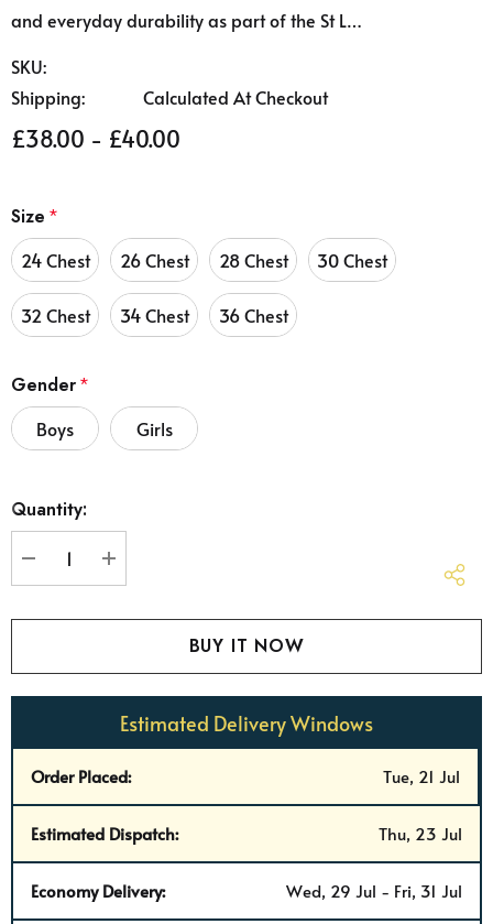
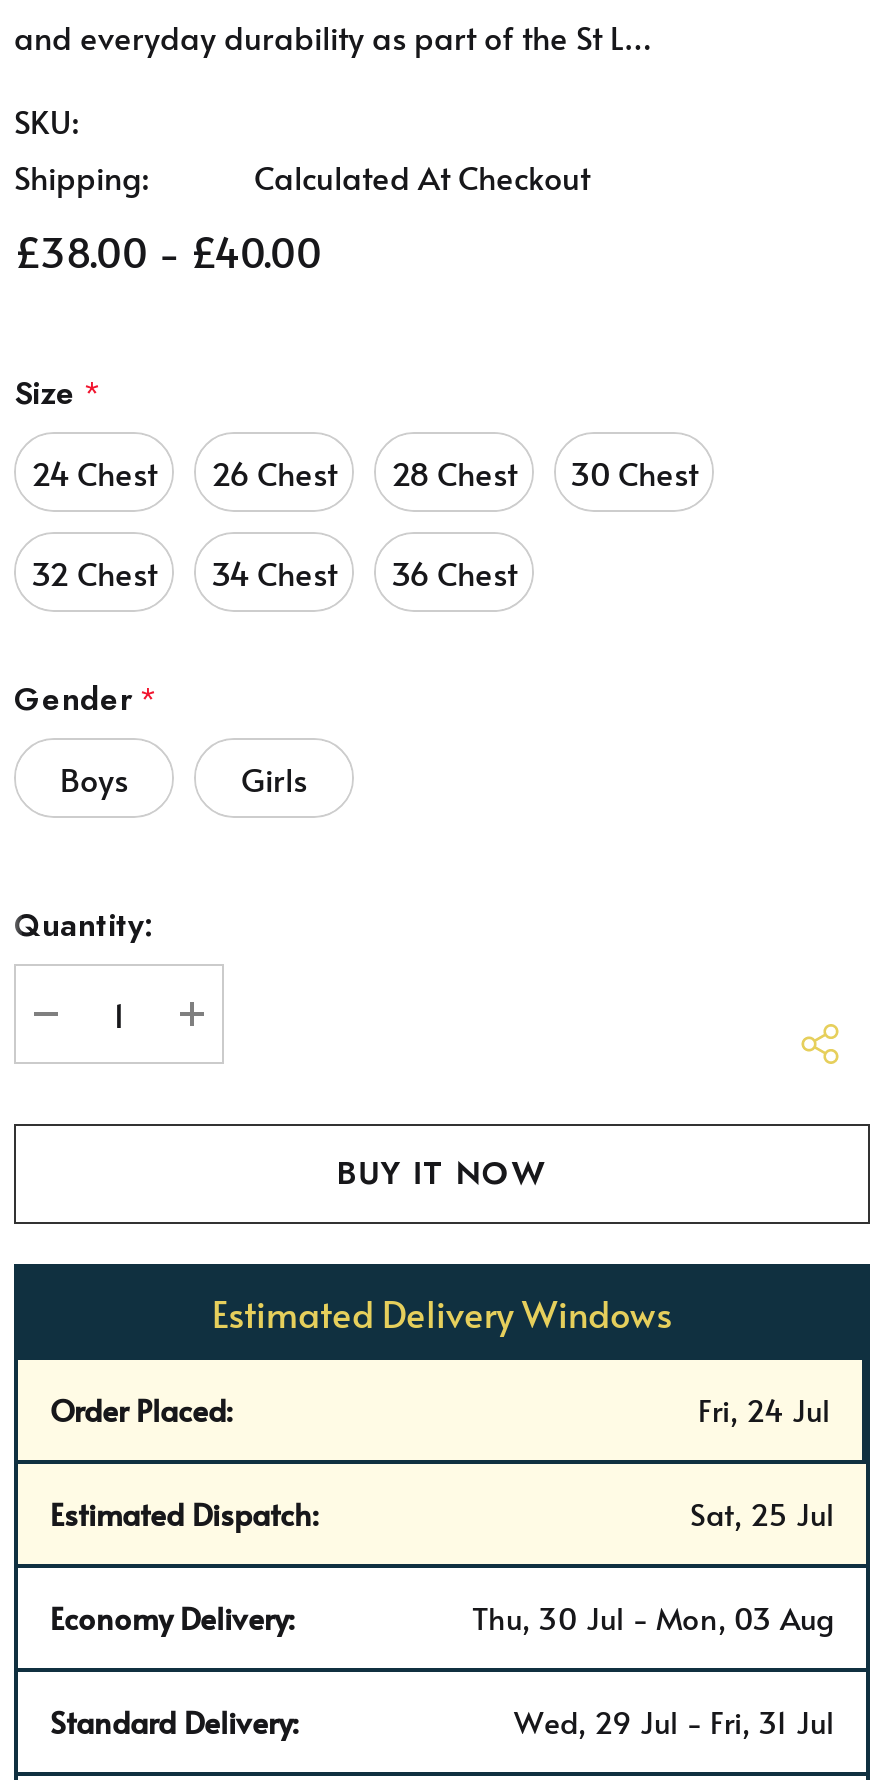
- Tue, 21 Jul
+ Fri, 24 Jul

- Thu, 23 Jul
+ Sat, 25 Jul

+ Thu, 30 Jul - Mon, 03 Aug
+ Standard Delivery:
